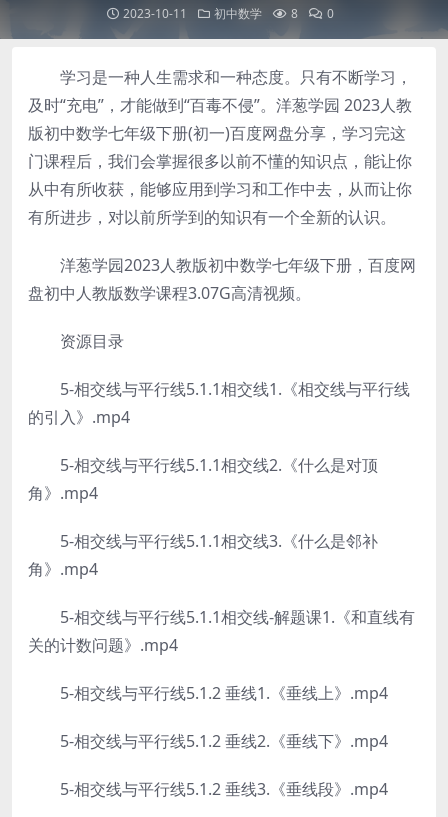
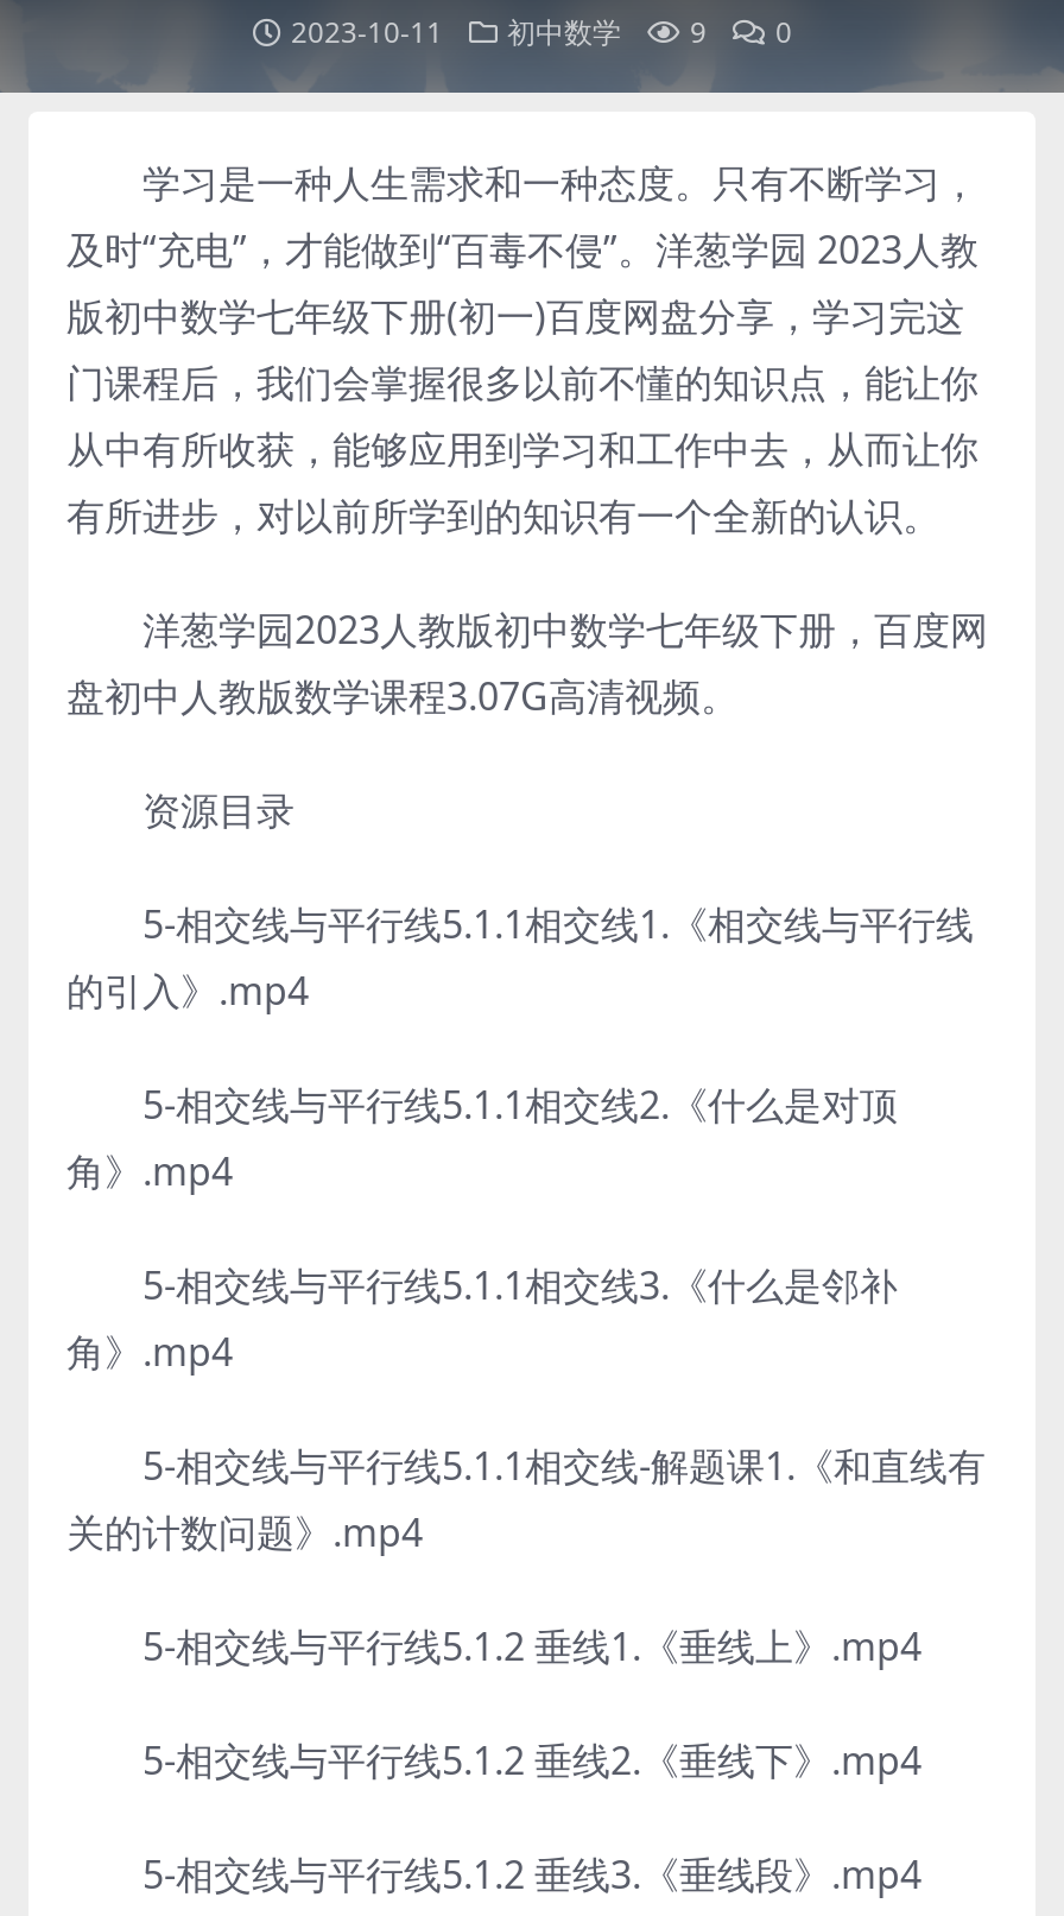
- 2023-10-11 初中数学 8 0
+ 2023-10-11 初中数学 9 0
